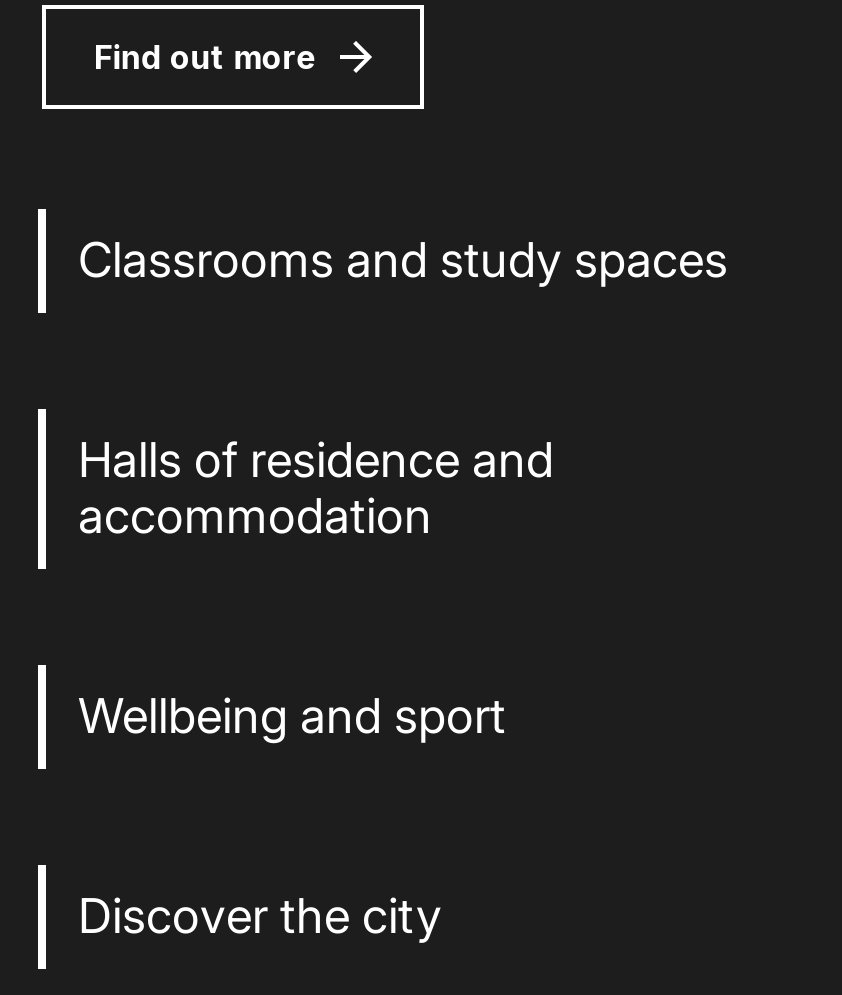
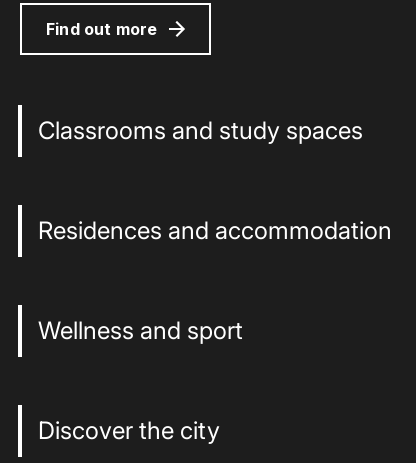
- Halls of residence and
- accommodation
+ Residences and accommodation

- Wellbeing and sport
+ Wellness and sport
